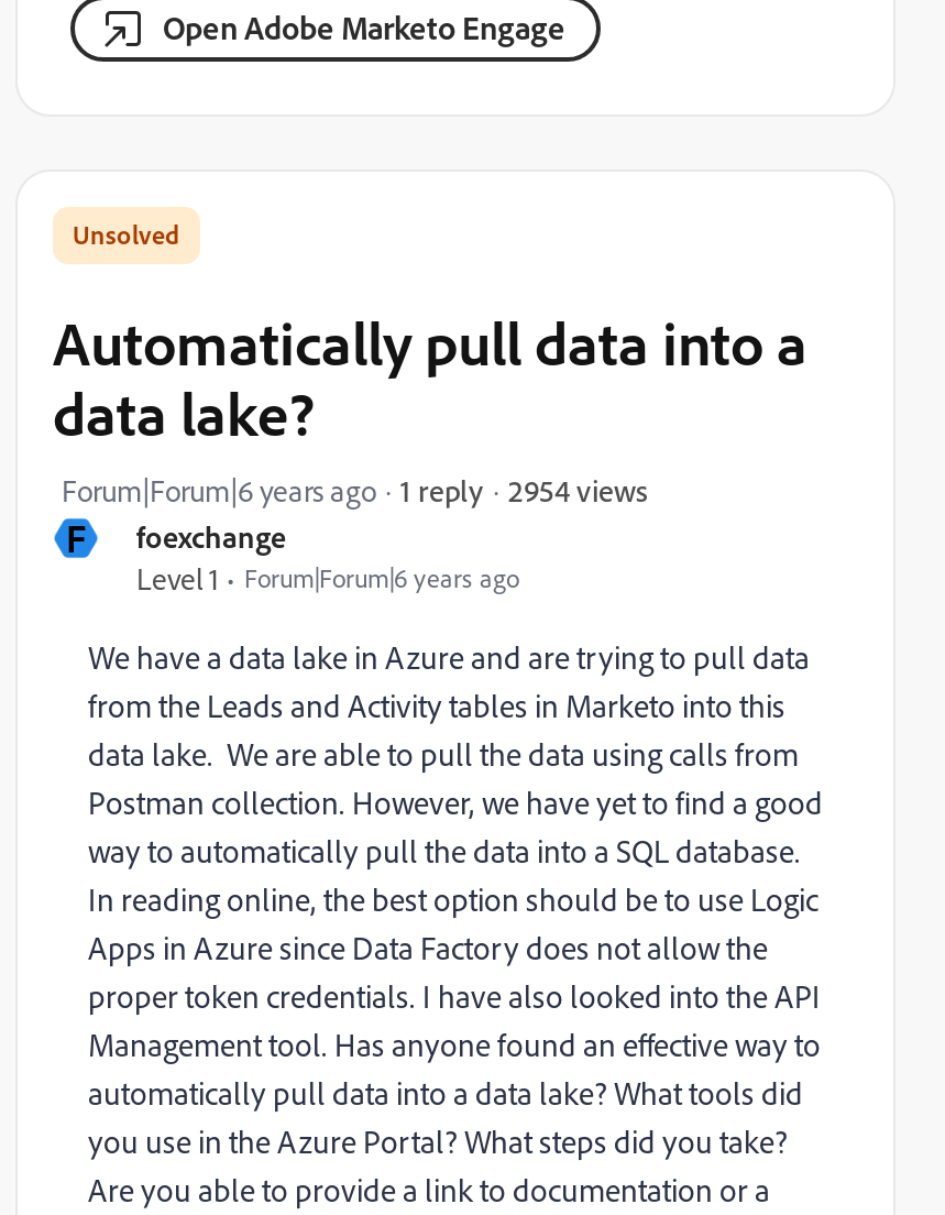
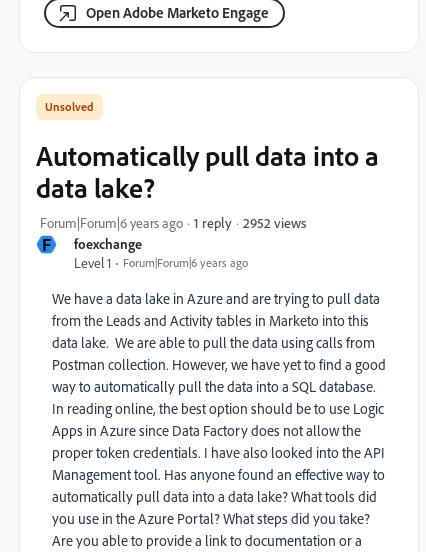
- 2954 views
+ 2952 views
